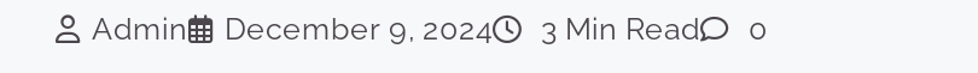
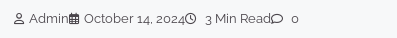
- December 9, 2024
+ October 14, 2024
